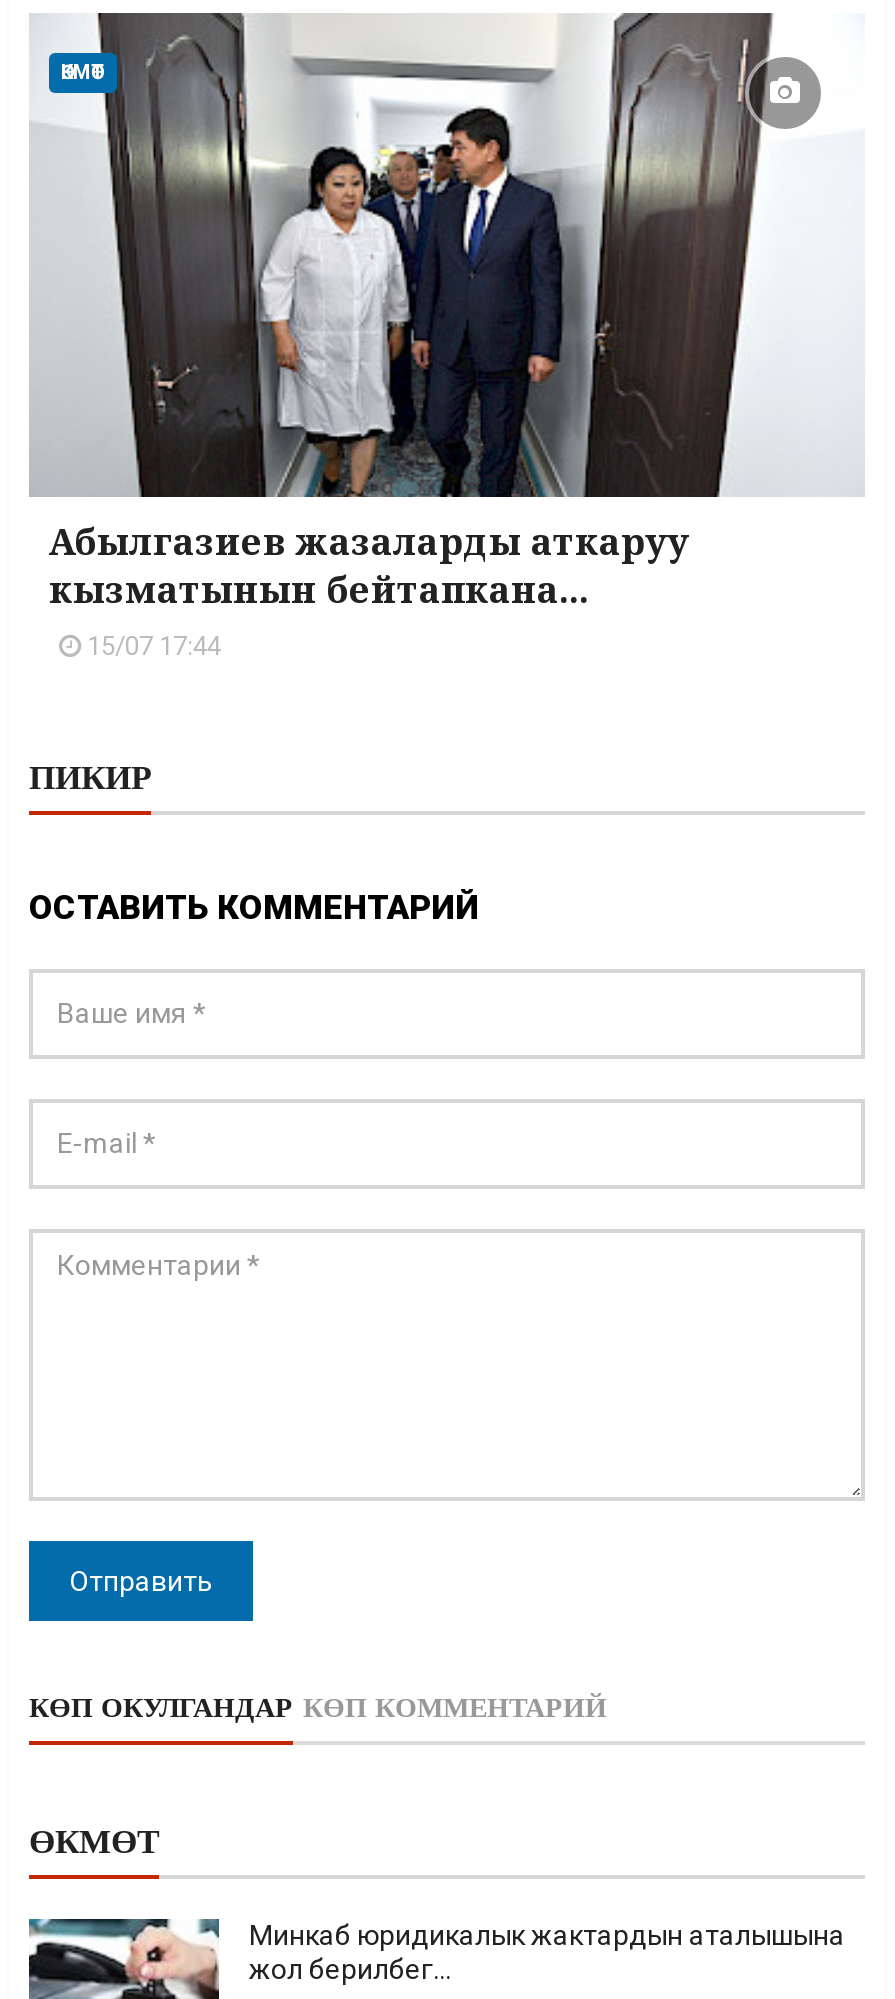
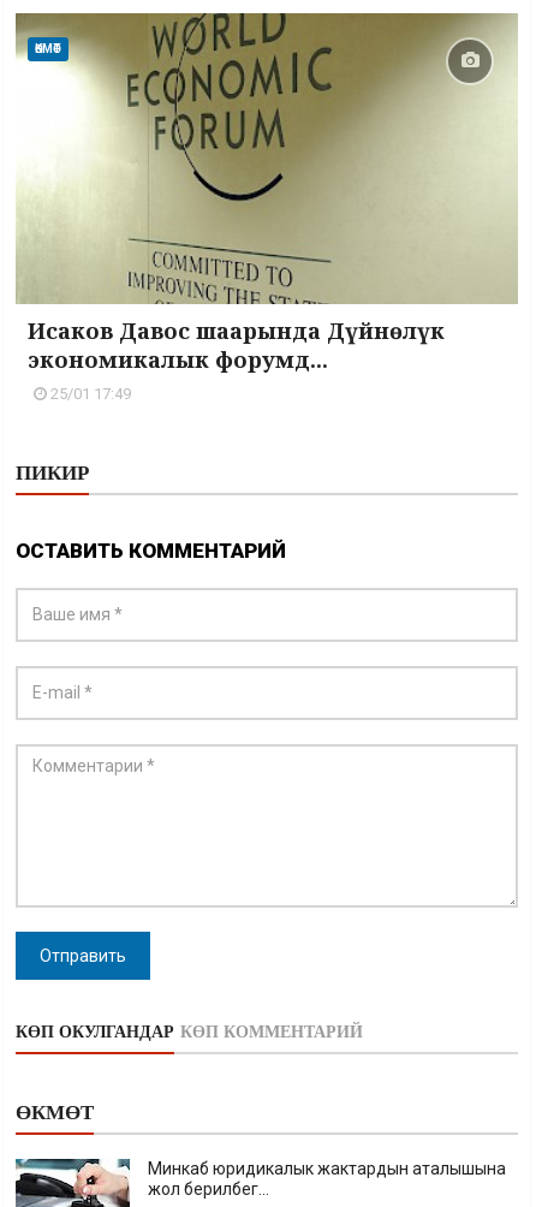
- [image]
- Абылгазиев жазаларды аткаруу
- кызматынын бейтапкана...
- 15/07 17:44
+ [image]
+ Исаков Давос шаарында Дүйнөлүк
+ экономикалык форумд...
+ 25/01 17:49
